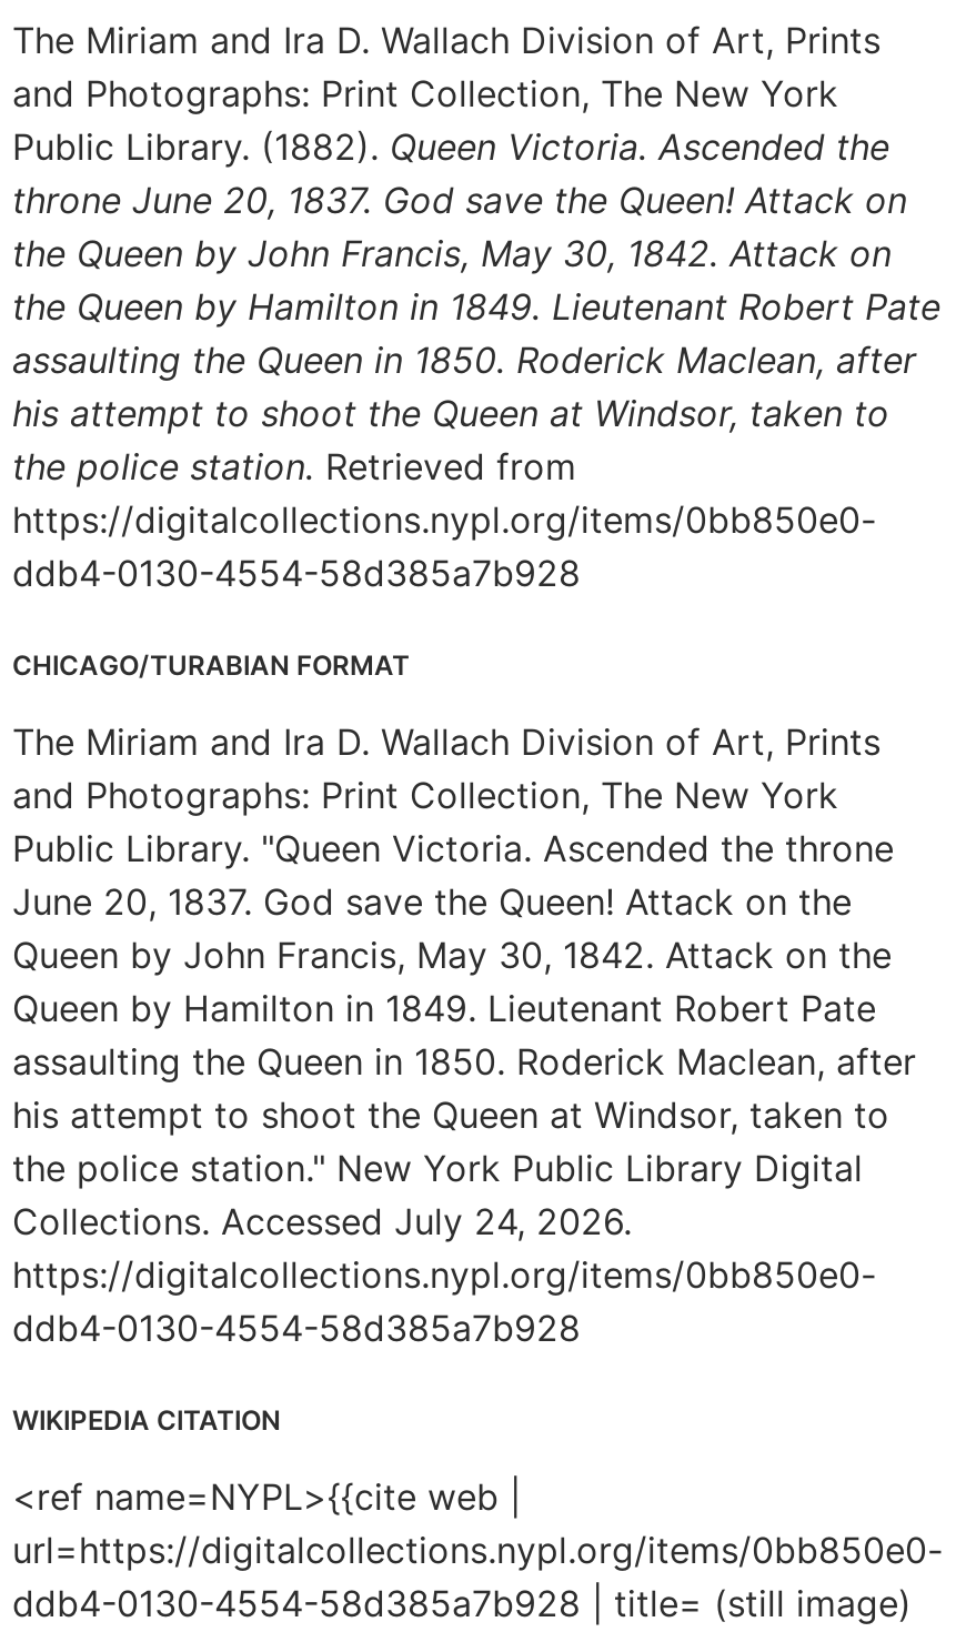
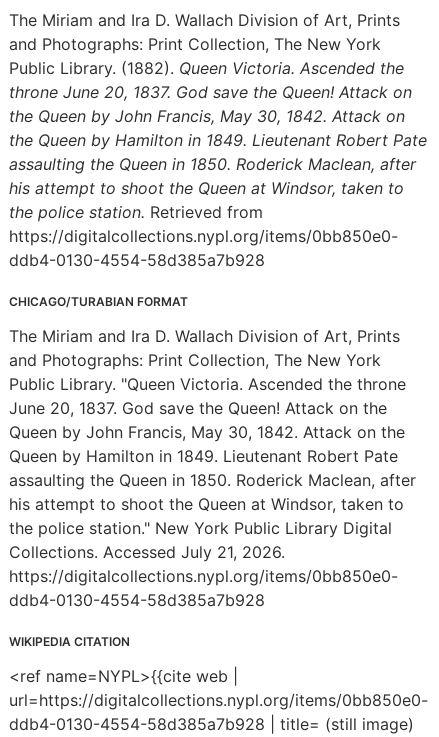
- Collections. Accessed July 24, 2026.
+ Collections. Accessed July 21, 2026.
